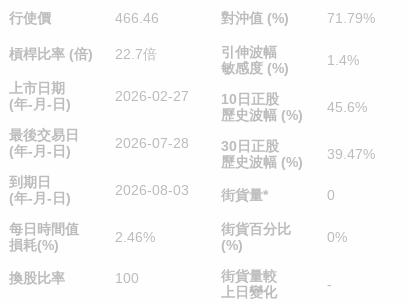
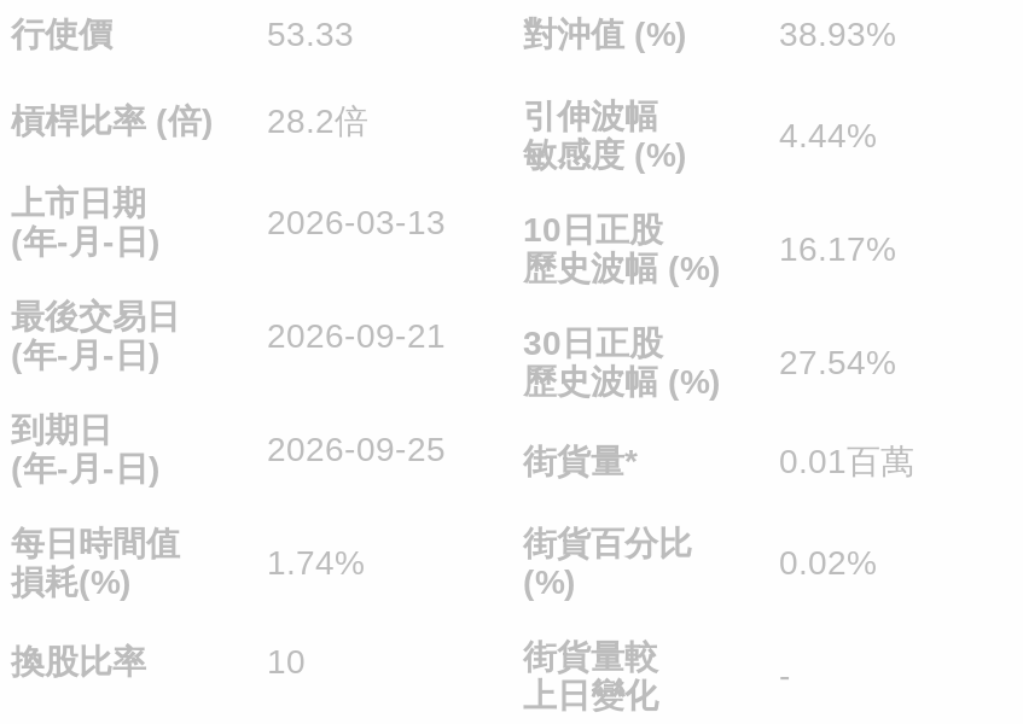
- 466.46
+ 53.33

- 71.79%
+ 38.93%

- 槓桿比率 (倍) 22.7倍
+ 槓桿比率 (倍) 28.2倍

- 1.4%
+ 4.44%

- 2026-02-27 10日正股
+ 2026-03-13 10日正股

- 歷史波幅 (%) 45.6%
+ 歷史波幅 (%) 16.17%

- 2026-07-28 30日正股
+ 2026-09-21 30日正股

- 歷史波幅 (%) 39.47%
+ 歷史波幅 (%) 27.54%

- 2026-08-03 街貨量*
+ 2026-09-25 街貨量*

- 0
+ 0.01百萬

- 2.46%
+ 1.74%

- 0%
+ 0.02%

- 100
+ 10
